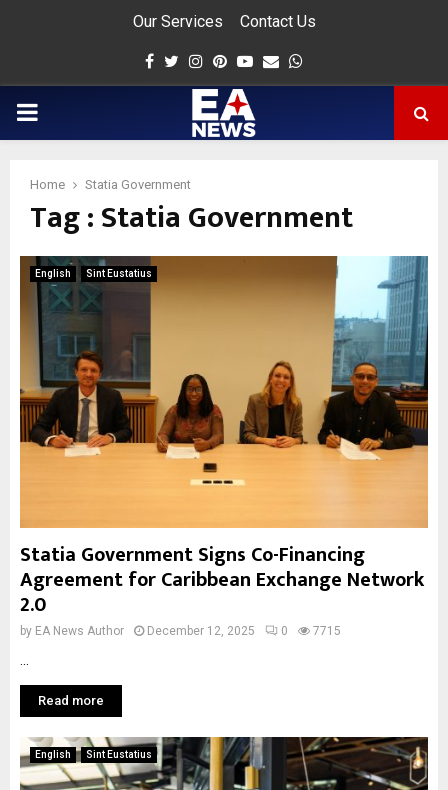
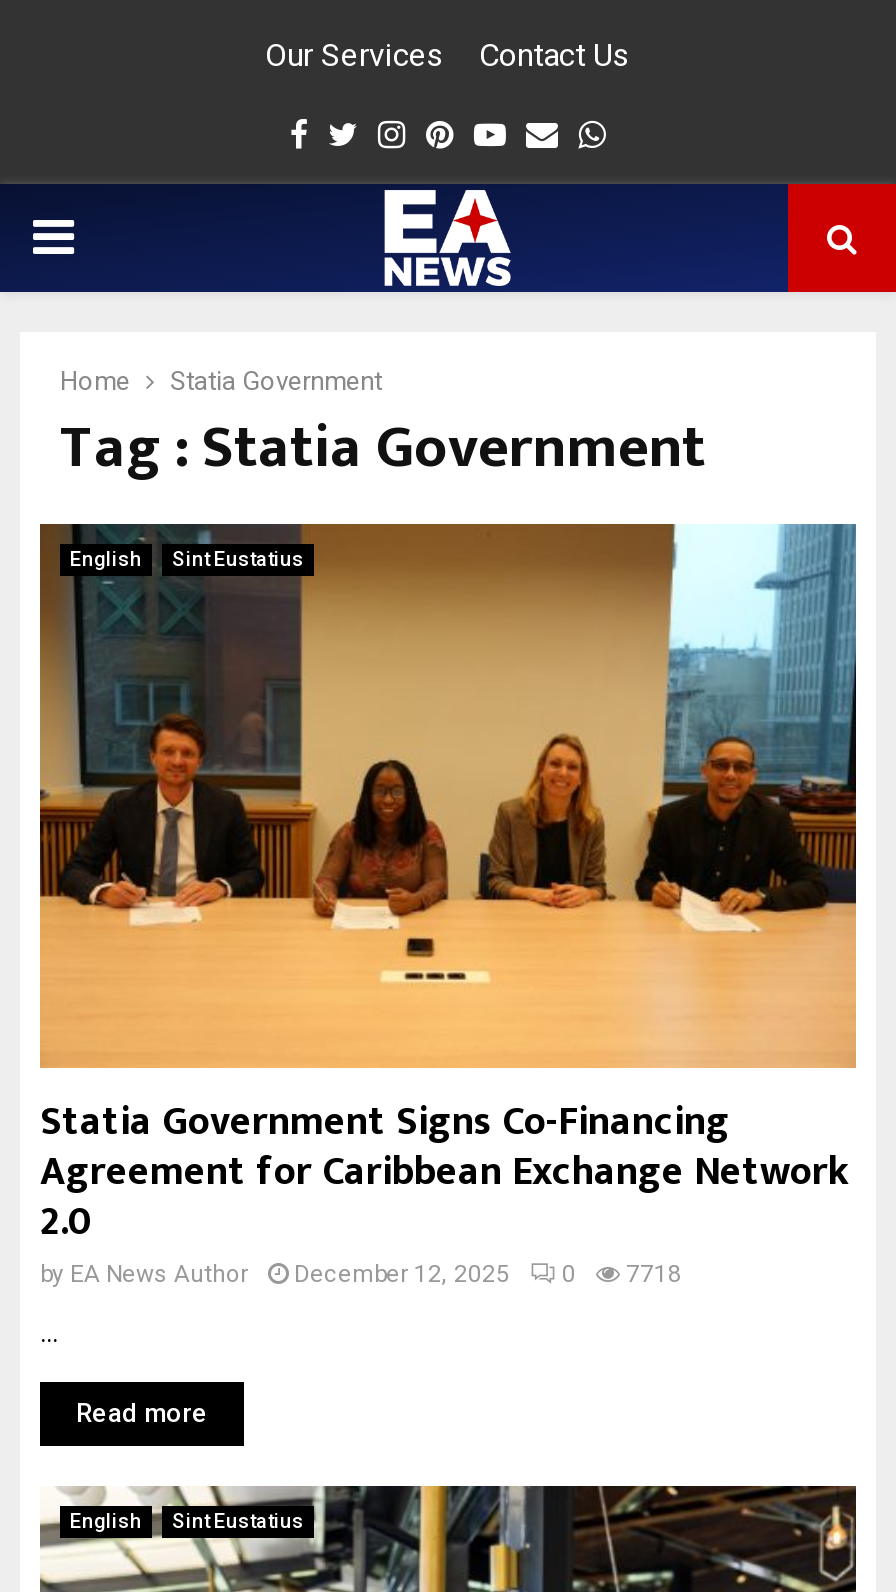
- by EA News Author December 12, 2025 0 7715
+ by EA News Author December 12, 2025 0 7718
